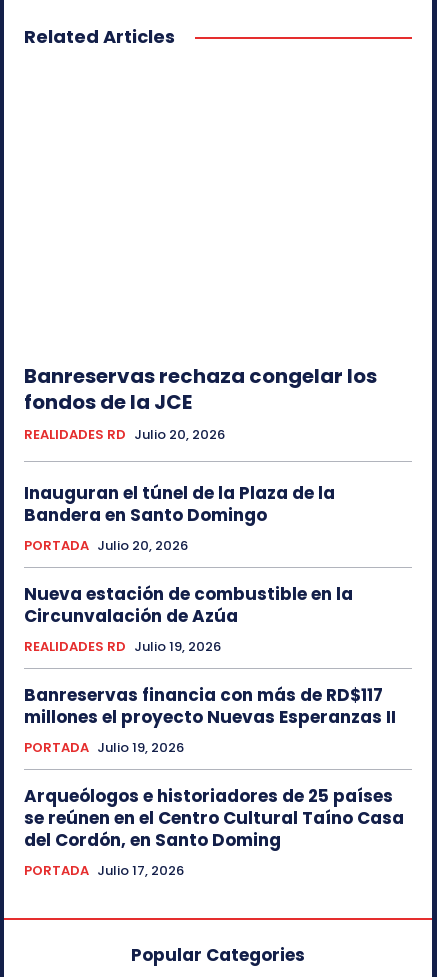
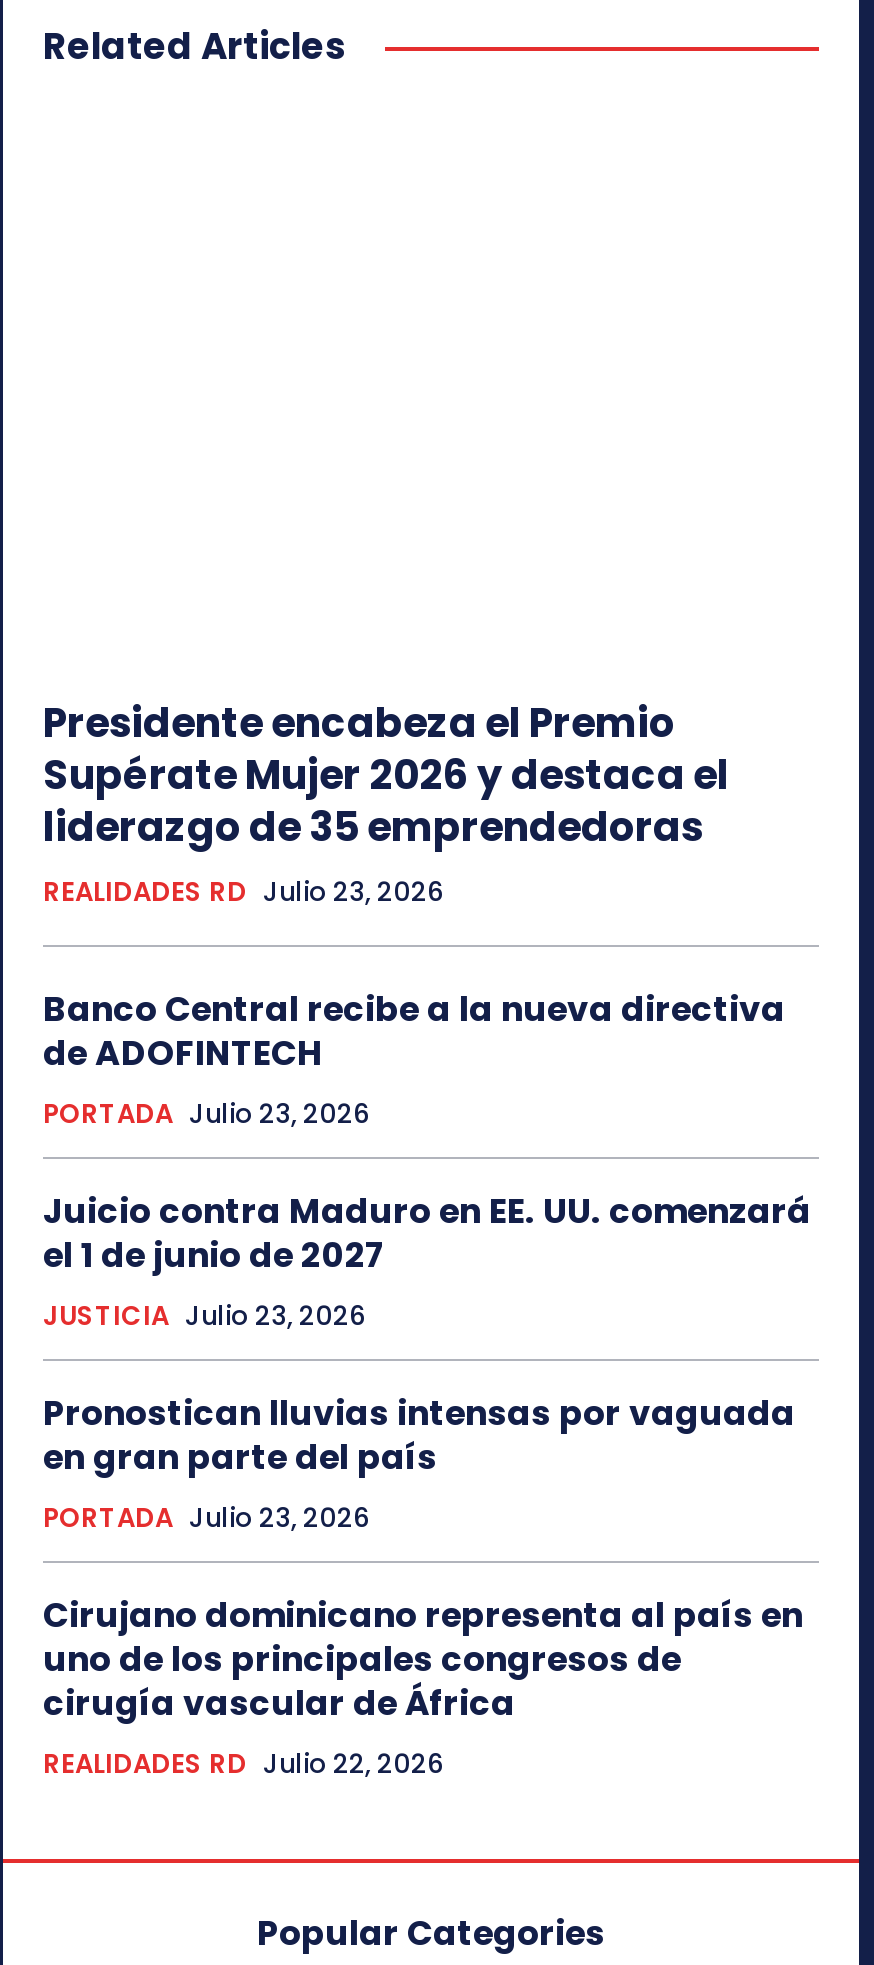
- Banreservas rechaza congelar los
- fondos de la JCE
- REALIDADES RD Julio 20, 2026
+ Presidente encabeza el Premio
+ Supérate Mujer 2026 y destaca el
+ liderazgo de 35 emprendedoras
+ REALIDADES RD Julio 23, 2026

- Inauguran el túnel de la Plaza de la
- Bandera en Santo Domingo
- PORTADA Julio 20, 2026
+ Banco Central recibe a la nueva directiva
+ de ADOFINTECH
+ PORTADA Julio 23, 2026

- Nueva estación de combustible en la
- Circunvalación de Azúa
- REALIDADES RD Julio 19, 2026
+ Juicio contra Maduro en EE. UU. comenzará
+ el 1 de junio de 2027
+ JUSTICIA Julio 23, 2026

- Banreservas financia con más de RD$117
- millones el proyecto Nuevas Esperanzas II
- PORTADA Julio 19, 2026
+ Pronostican lluvias intensas por vaguada
+ en gran parte del país
+ PORTADA Julio 23, 2026

- Arqueólogos e historiadores de 25 países
- se reúnen en el Centro Cultural Taíno Casa
- del Cordón, en Santo Doming
- PORTADA Julio 17, 2026
+ Cirujano dominicano representa al país en
+ uno de los principales congresos de
+ cirugía vascular de África
+ REALIDADES RD Julio 22, 2026
